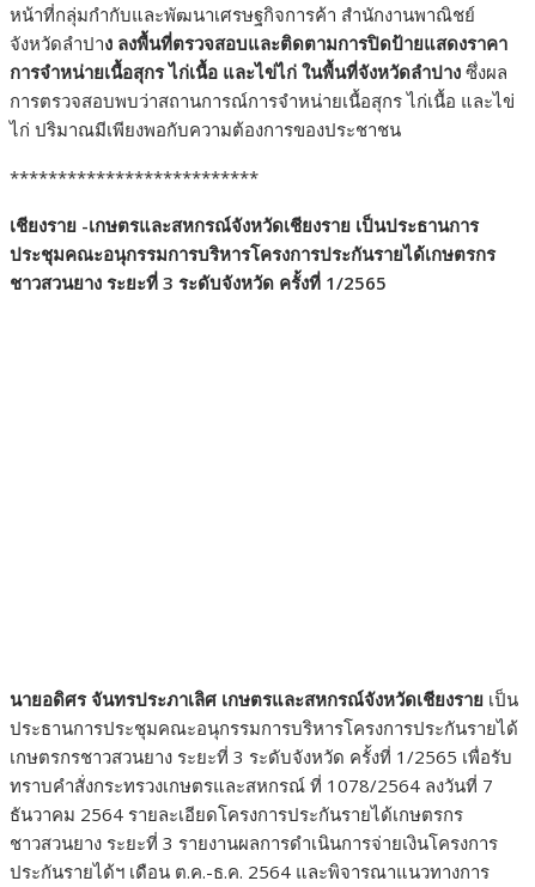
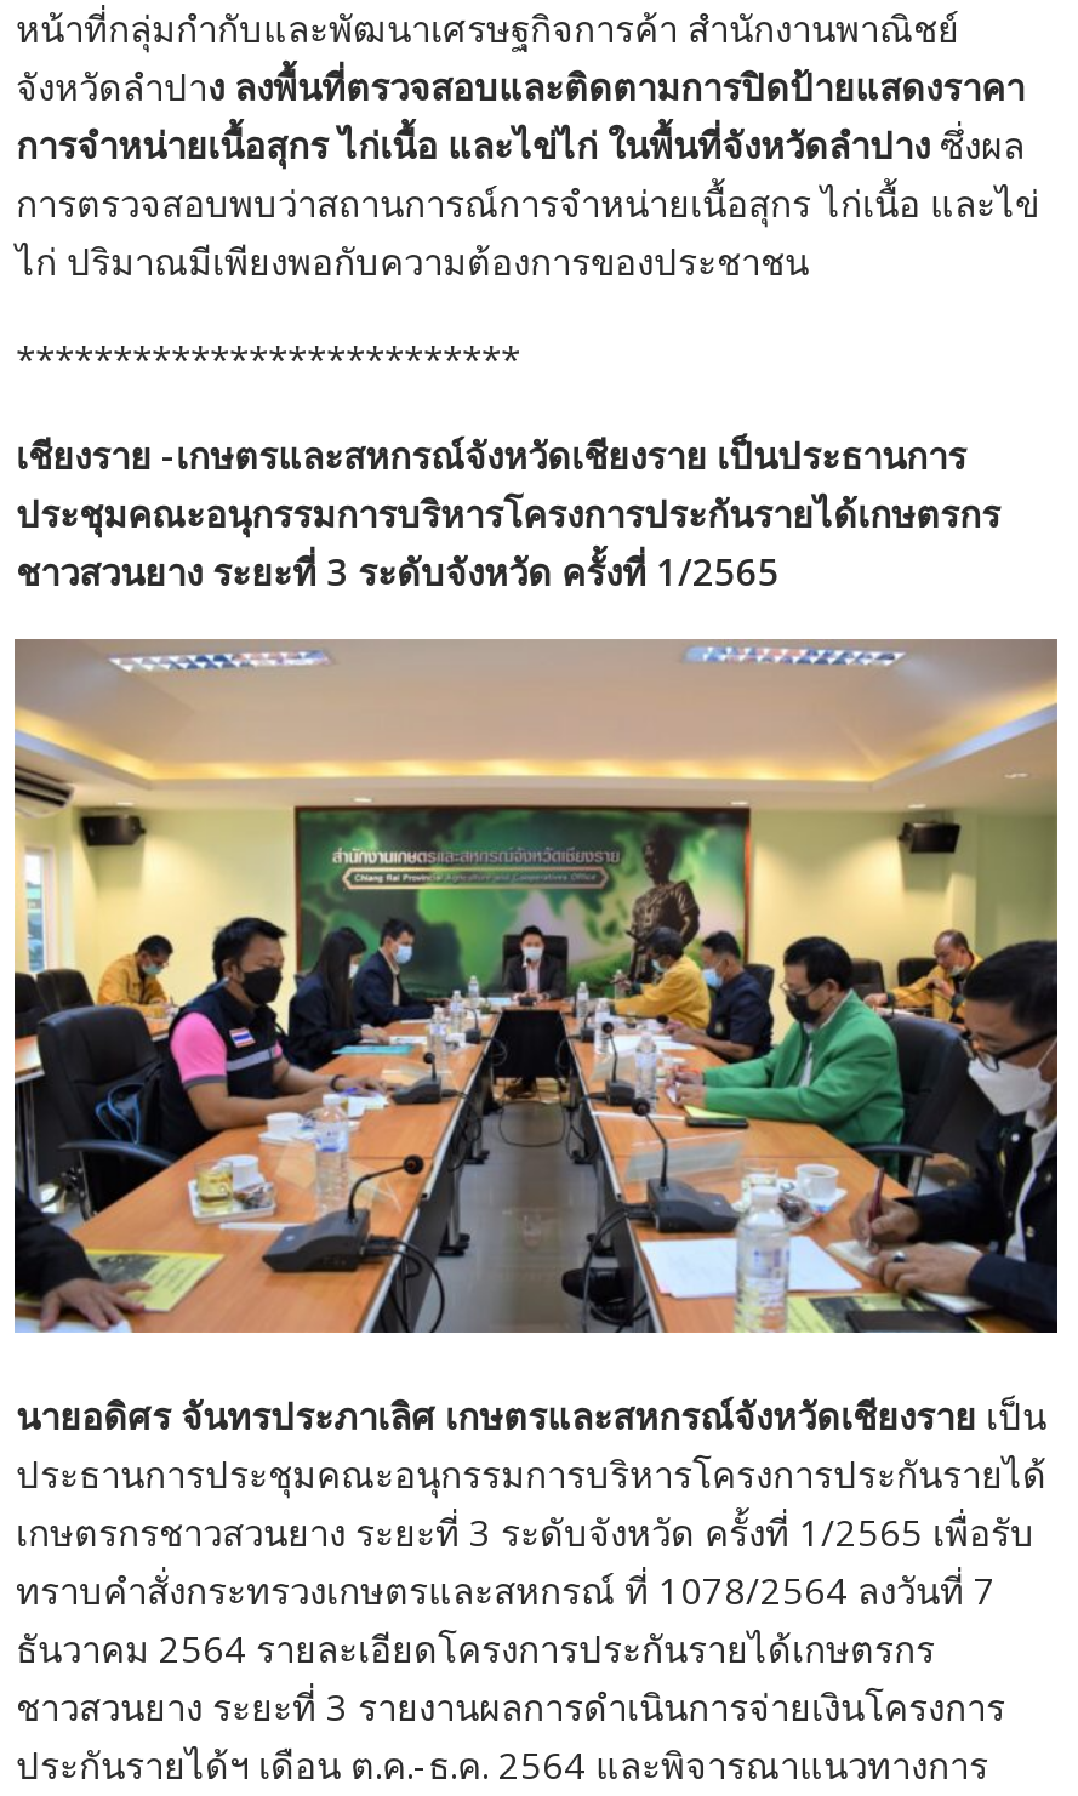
+ [image]
